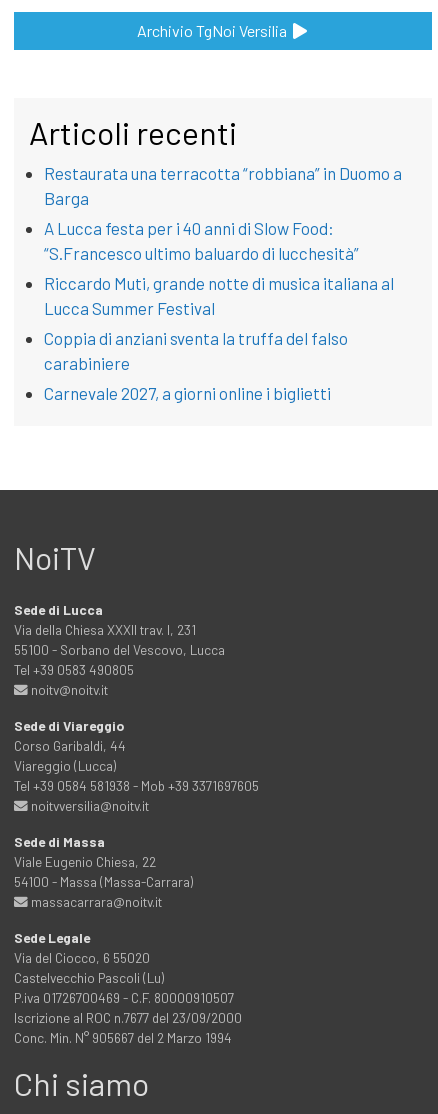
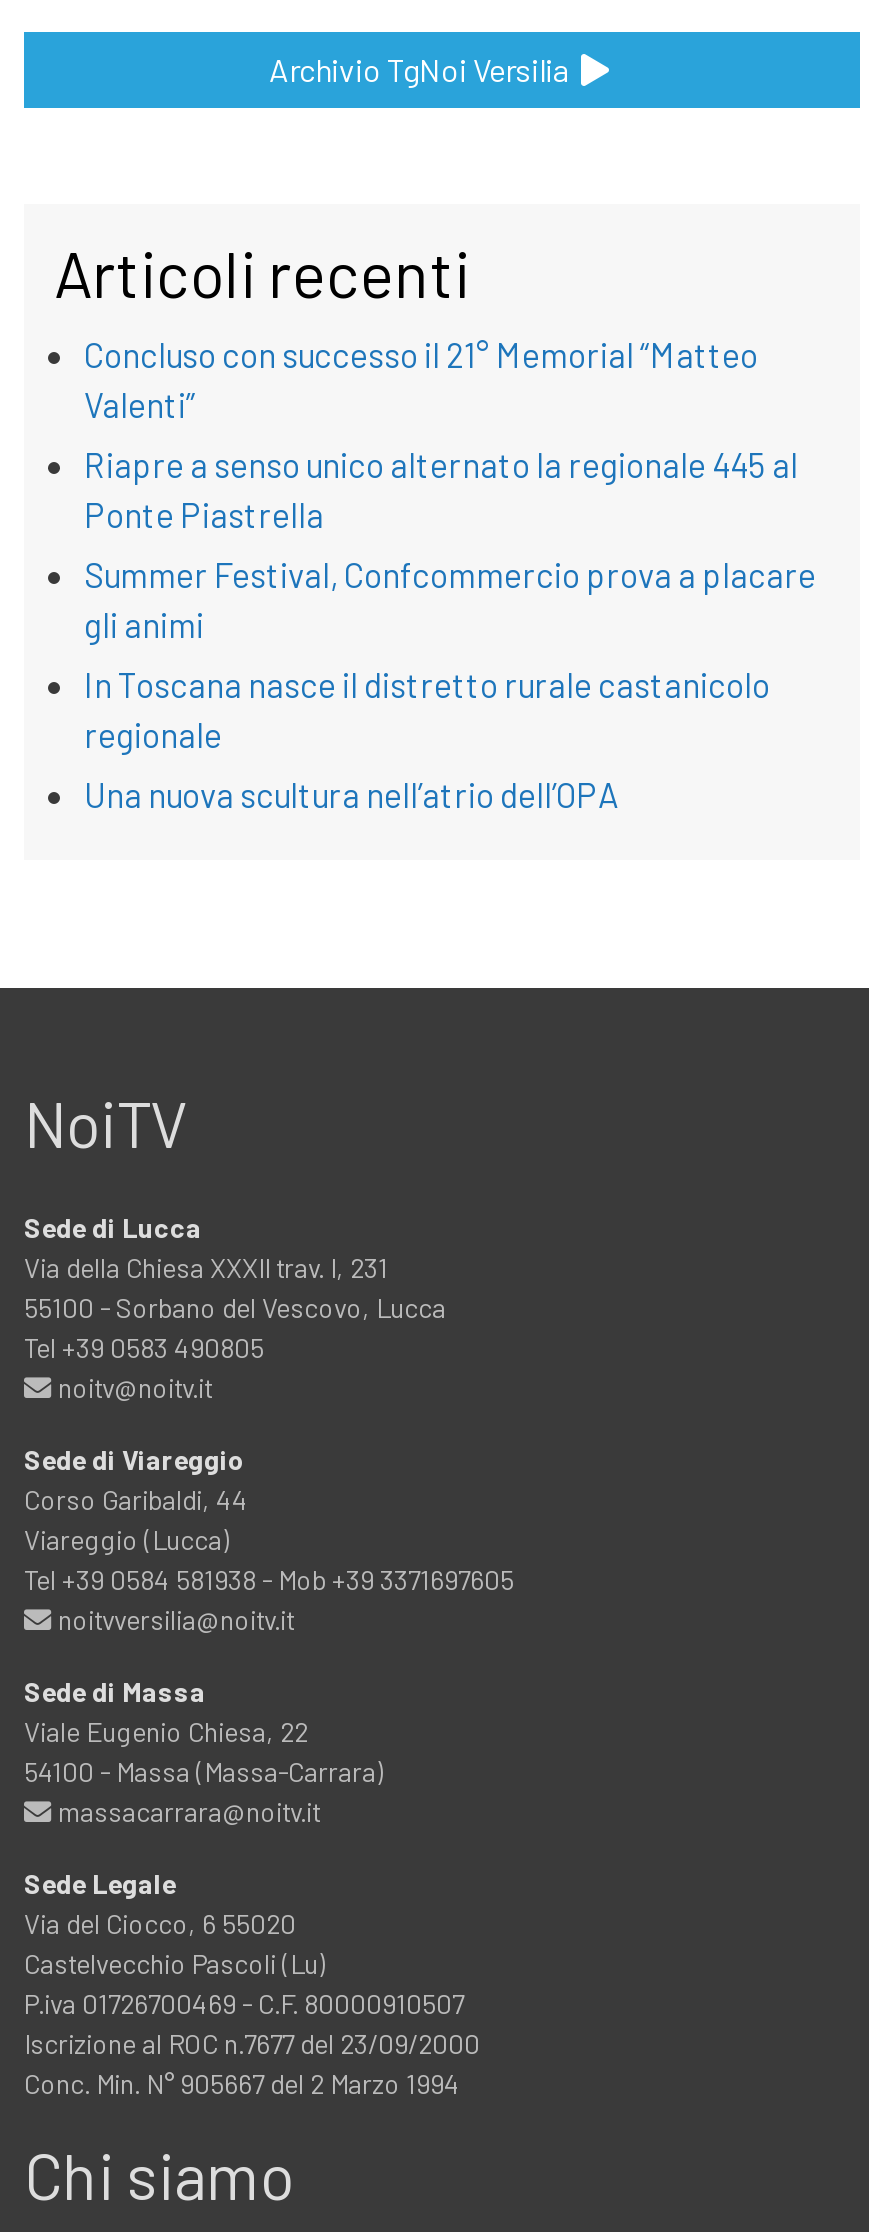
- Restaurata una terracotta “robbiana” in Duomo a
- Barga
+ Concluso con successo il 21° Memorial “Matteo
+ Valenti”

- A Lucca festa per i 40 anni di Slow Food:
- “S.Francesco ultimo baluardo di lucchesità”
+ Riapre a senso unico alternato la regionale 445 al
+ Ponte Piastrella

- Riccardo Muti, grande notte di musica italiana al
- Lucca Summer Festival
+ Summer Festival, Confcommercio prova a placare
+ gli animi

- Coppia di anziani sventa la truffa del falso
- carabiniere
+ In Toscana nasce il distretto rurale castanicolo
+ regionale

- Carnevale 2027, a giorni online i biglietti
+ Una nuova scultura nell’atrio dell’OPA
